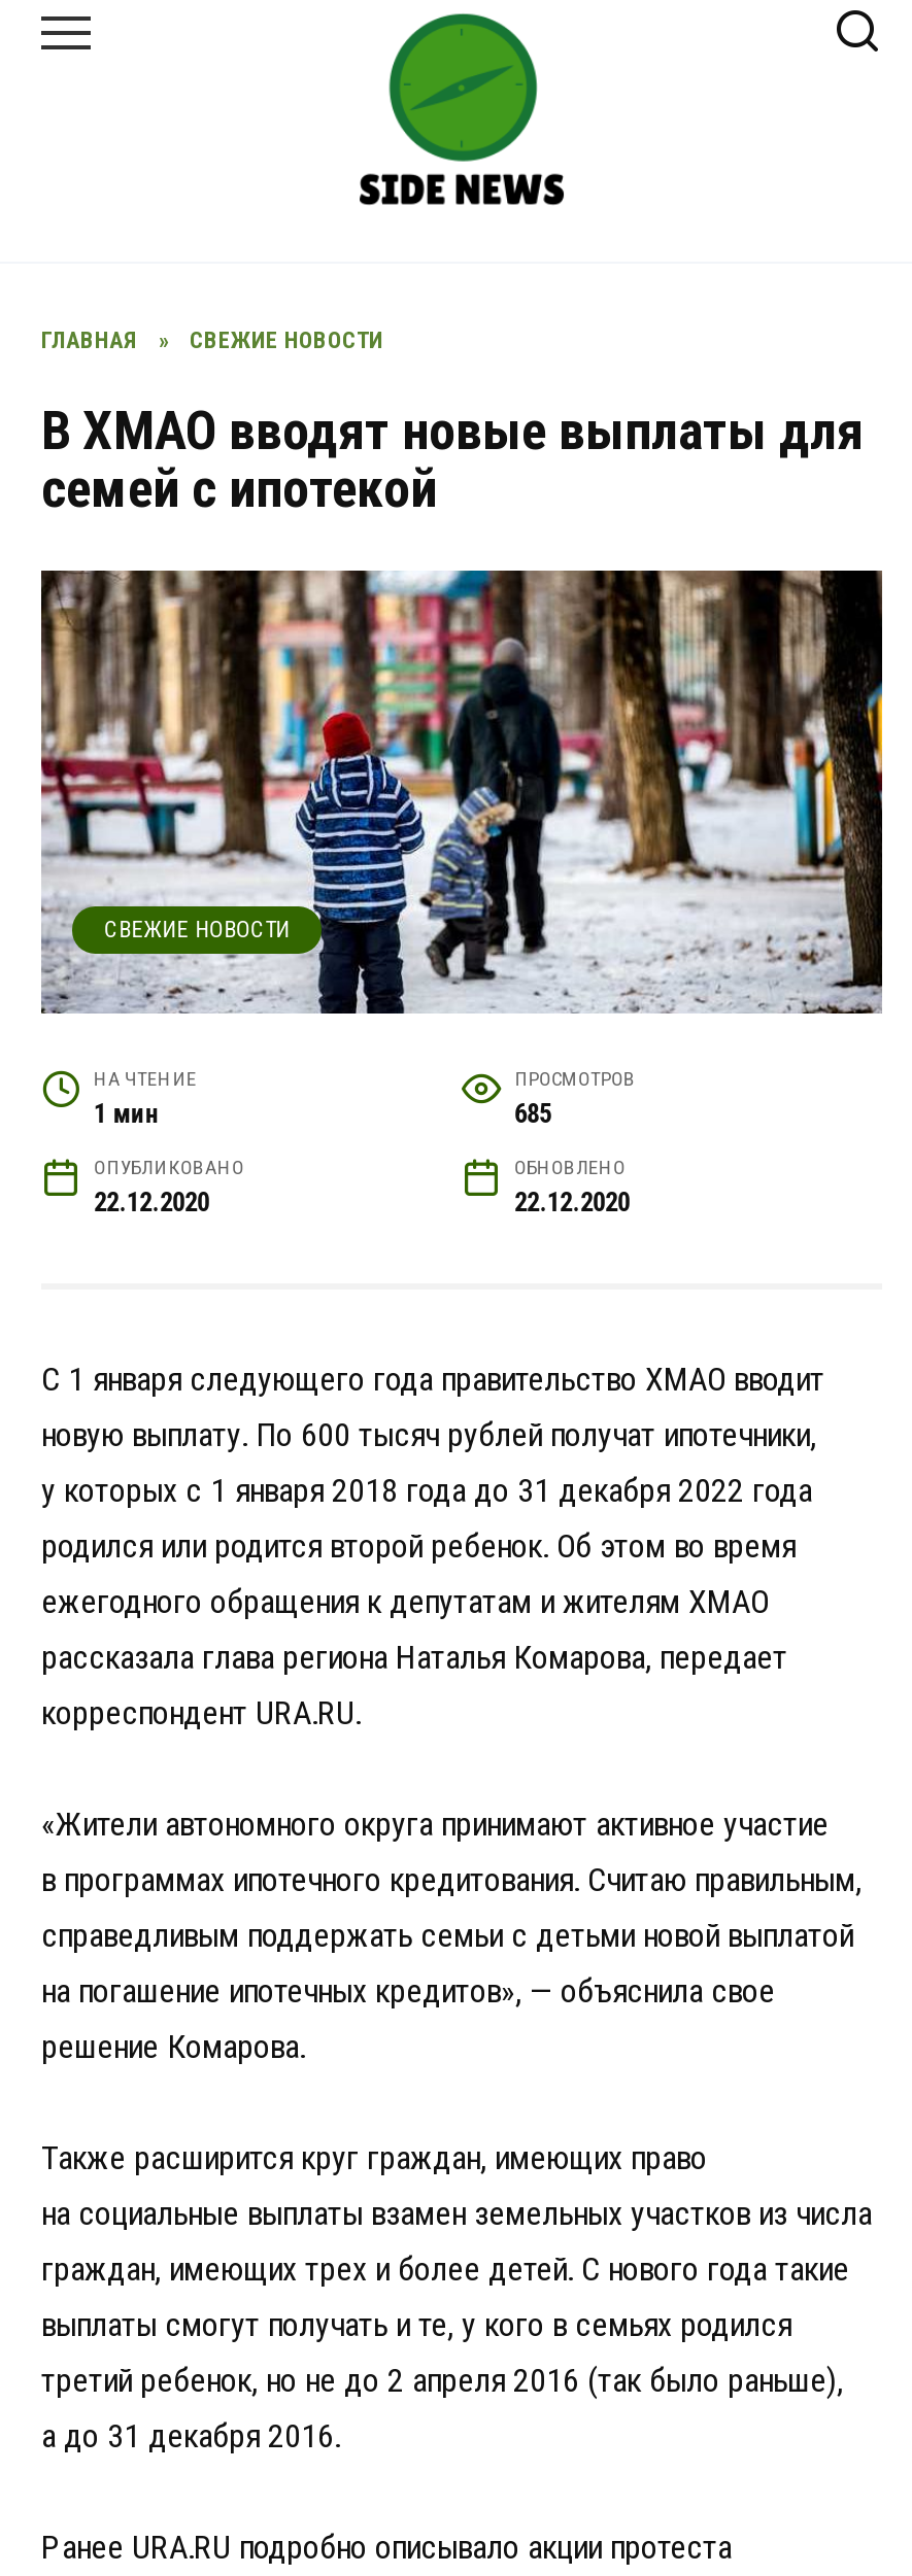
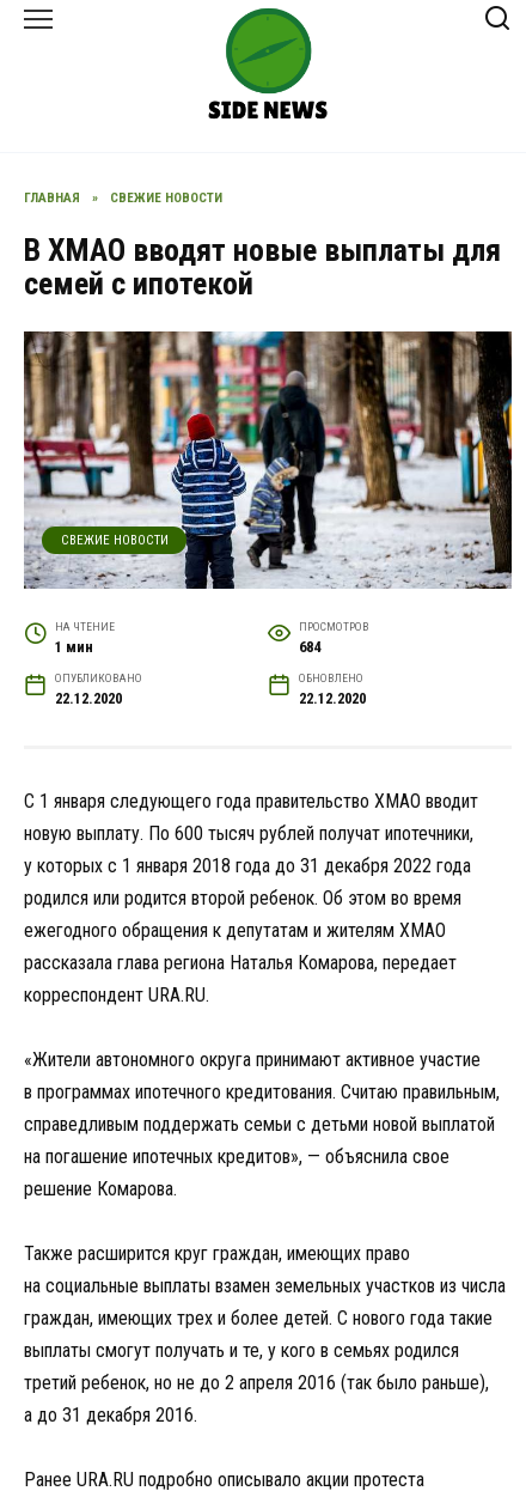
- 685
+ 684
